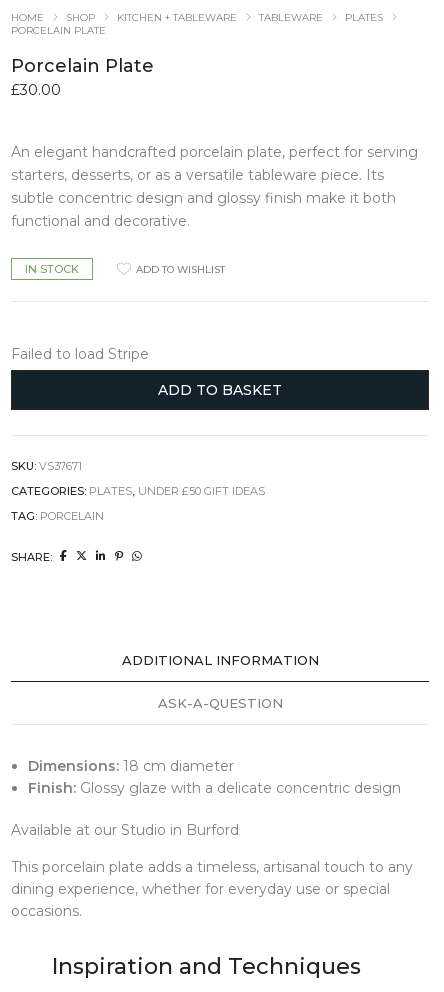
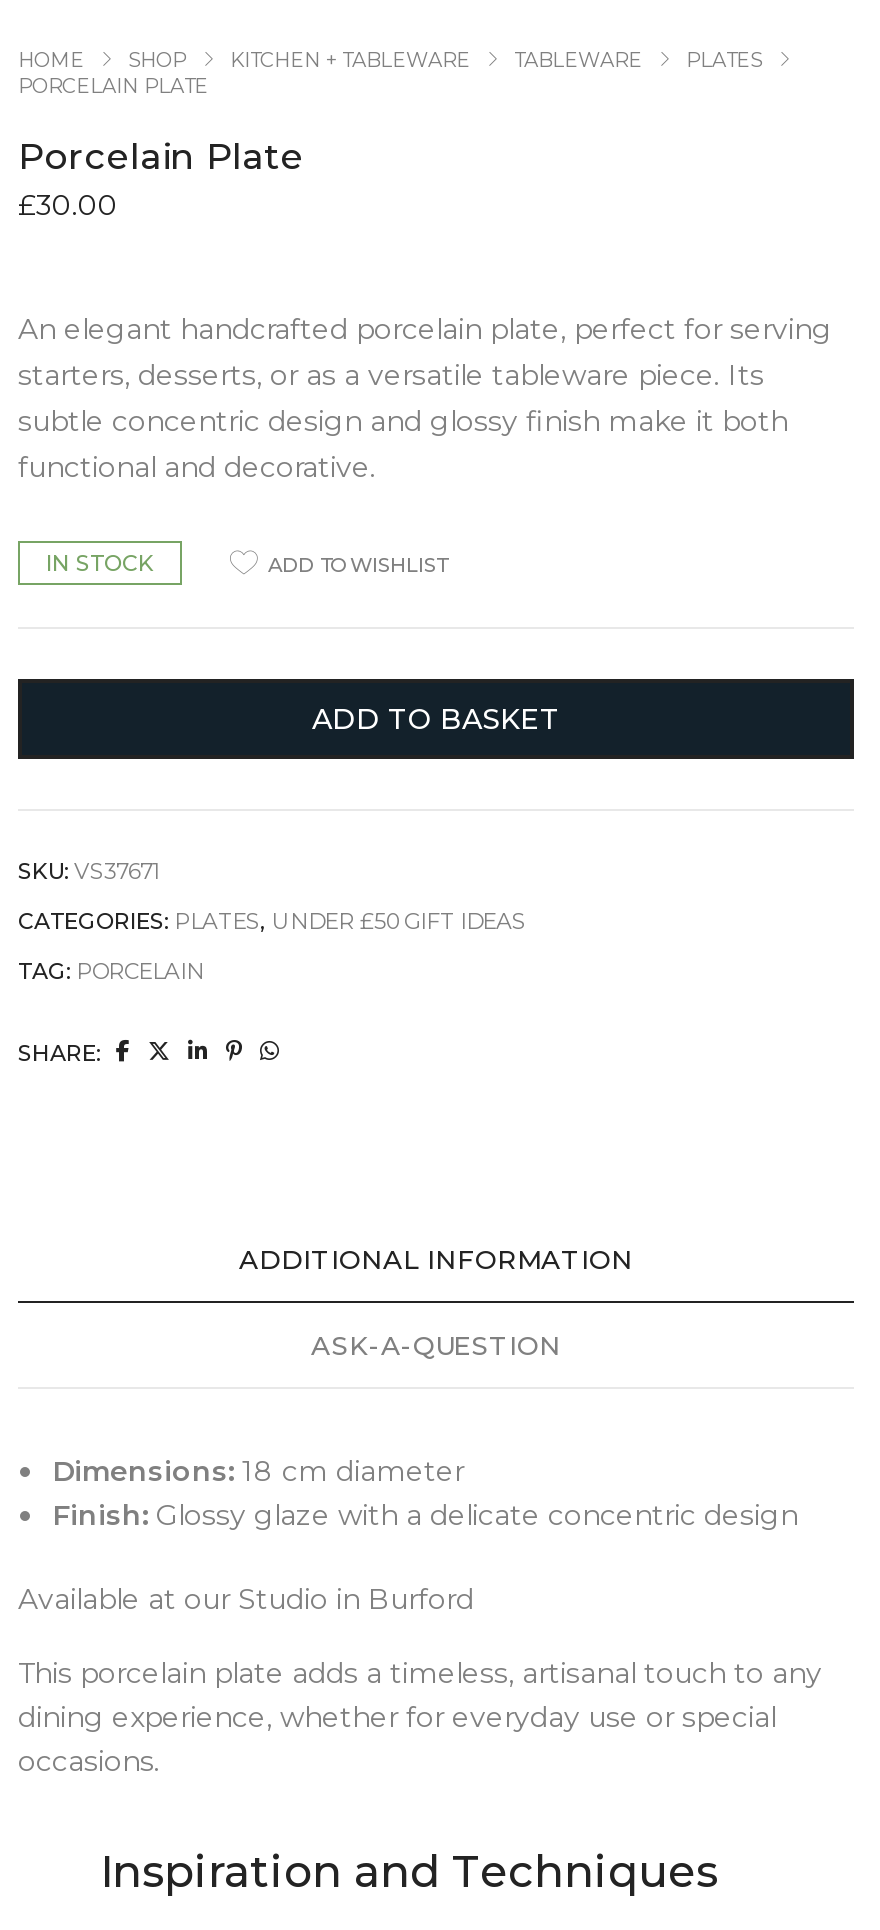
- Failed to load Stripe
